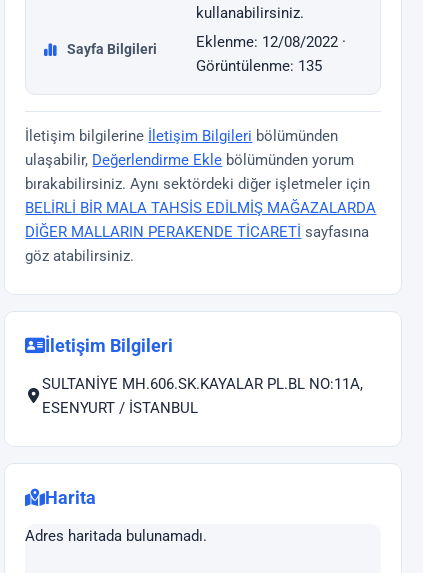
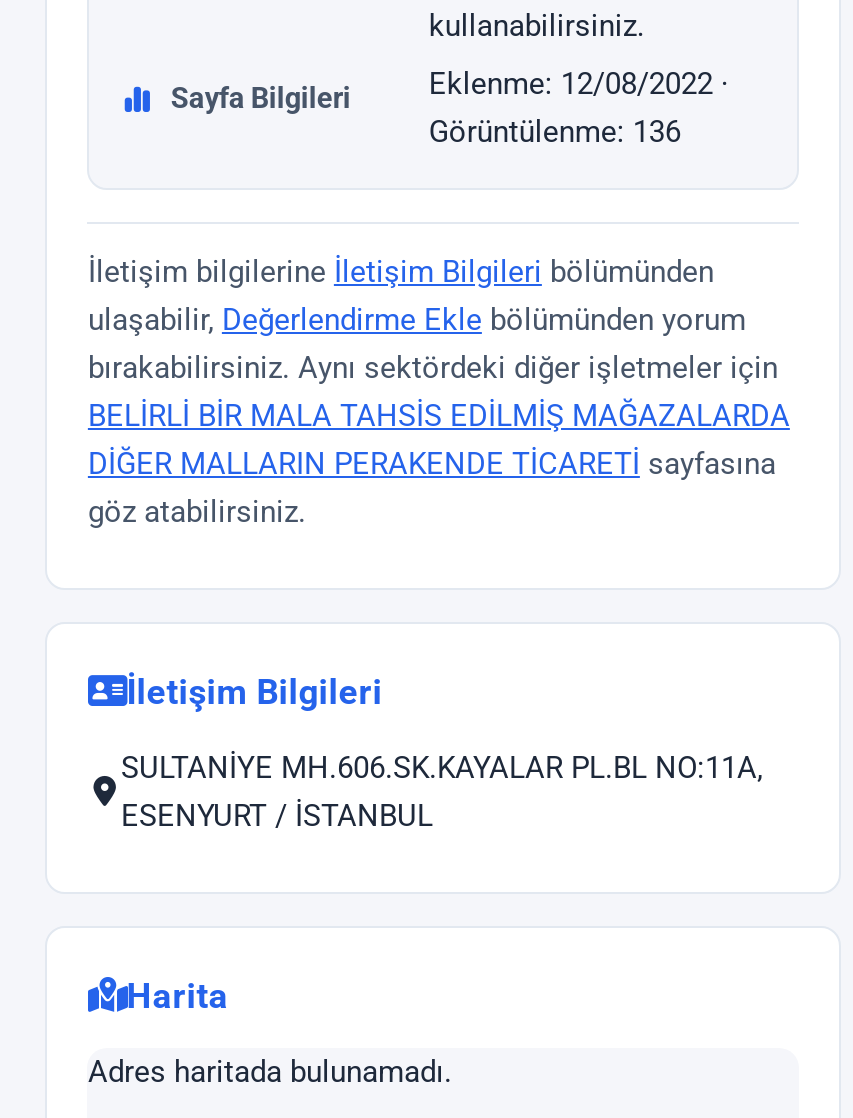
- Görüntülenme: 135
+ Görüntülenme: 136
